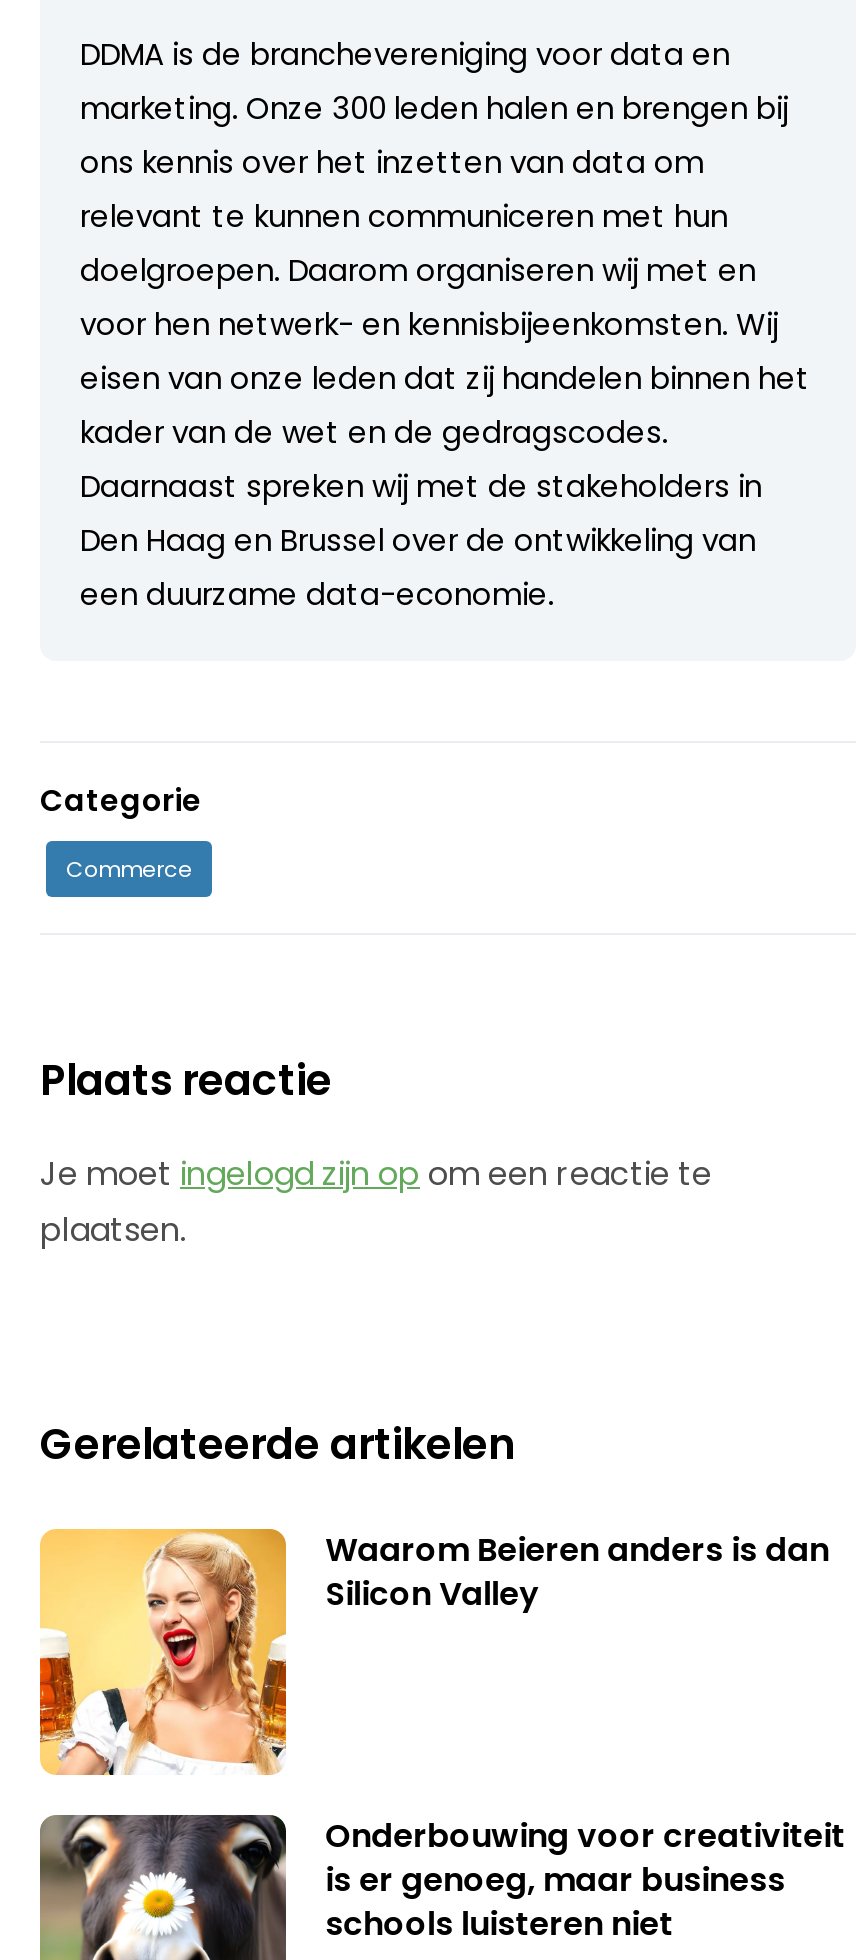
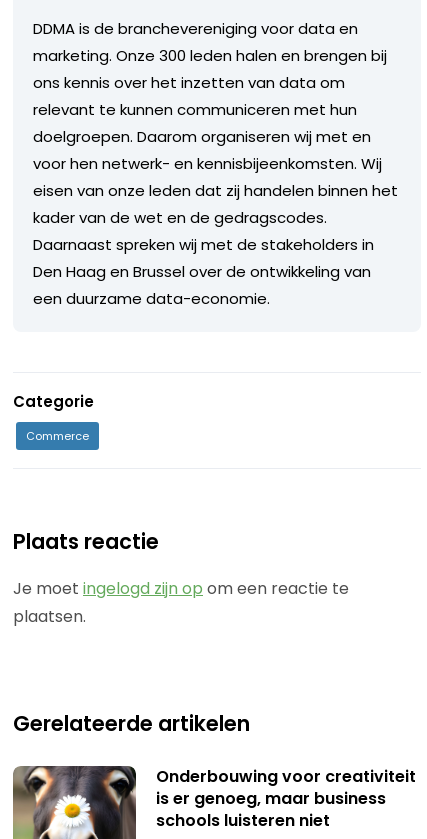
- [image]
- Waarom Beieren anders is dan
- Silicon Valley
